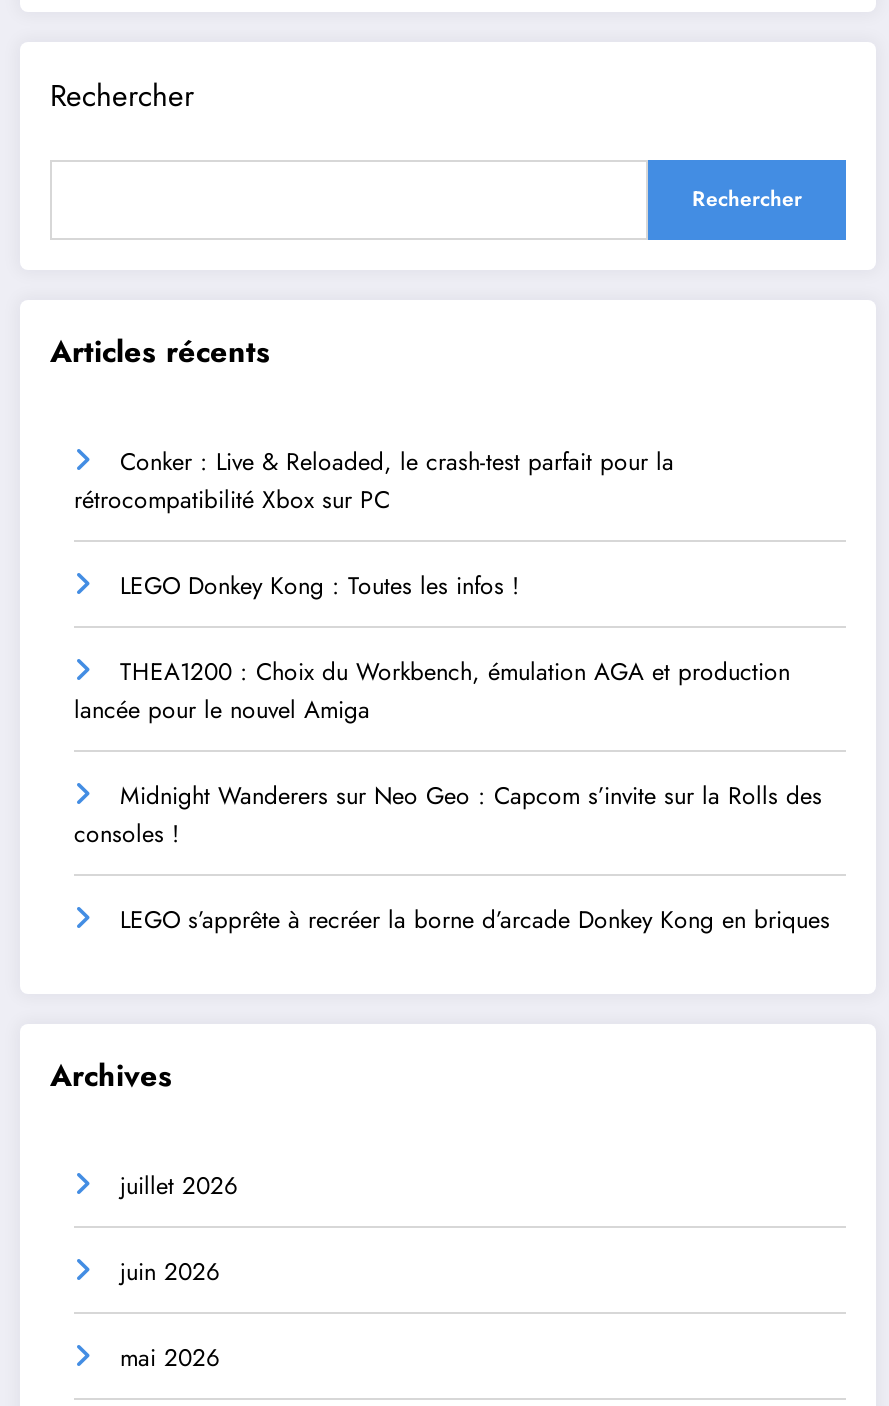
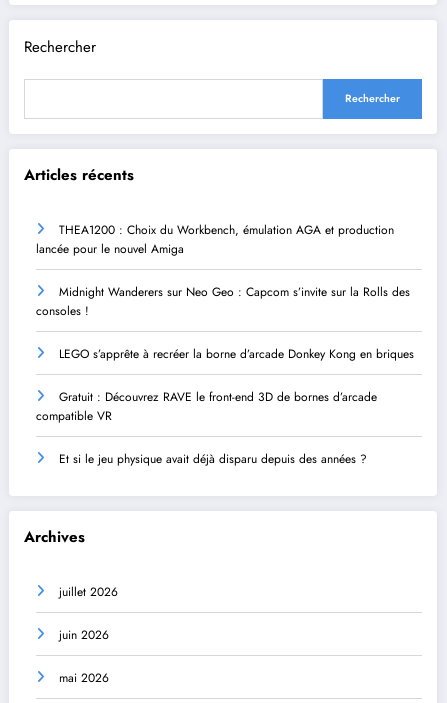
- Conker : Live & Reloaded, le crash-test parfait pour la
- rétrocompatibilité Xbox sur PC
- LEGO Donkey Kong : Toutes les infos !

moved up: THEA1200 : Choix du Workbench, émulation AGA et production | lancée pour le nouvel Amiga | Midnight Wanderers sur Neo Geo : Capcom s’invite sur la Rolls des | consoles ! | LEGO s’apprête à recréer la borne d’arcade Donkey Kong en briques

+ Gratuit : Découvrez RAVE le front-end 3D de bornes d’arcade
+ compatible VR
+ Et si le jeu physique avait déjà disparu depuis des années ?
